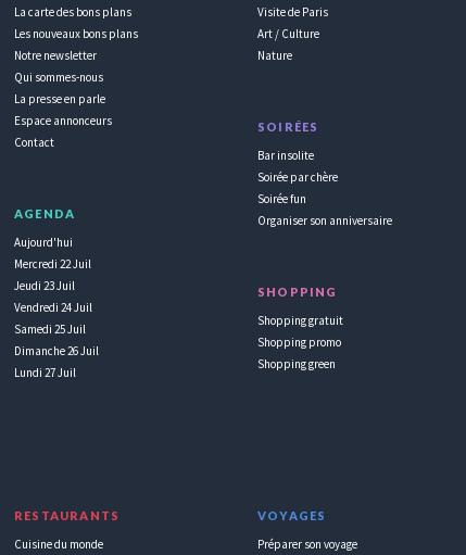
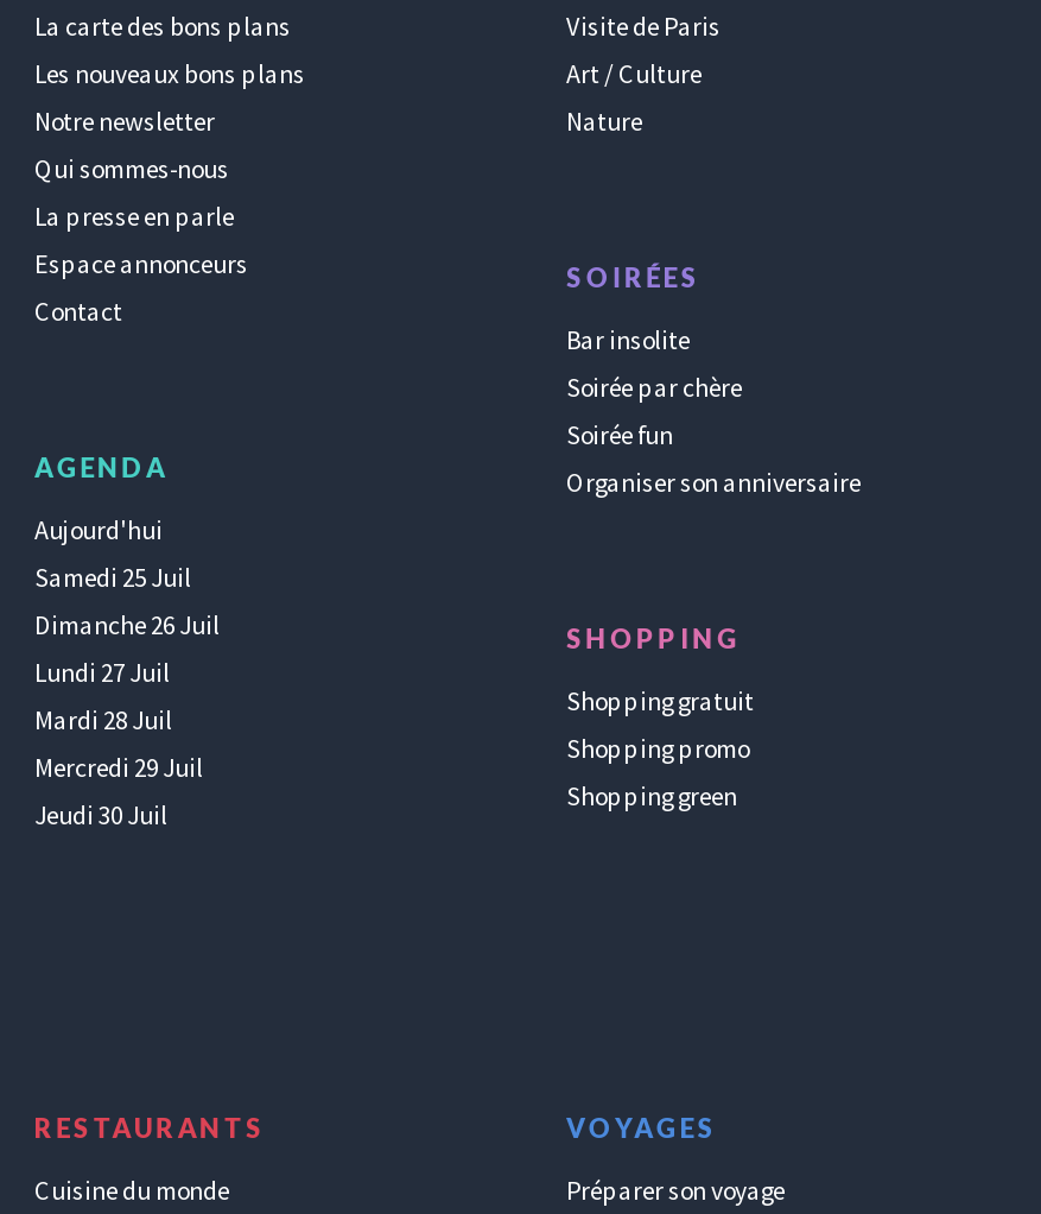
- Mercredi 22 Juil
- Jeudi 23 Juil
- Vendredi 24 Juil

+ Mardi 28 Juil
+ Mercredi 29 Juil
+ Jeudi 30 Juil

moved up: Samedi 25 Juil | Dimanche 26 Juil | Lundi 27 Juil
